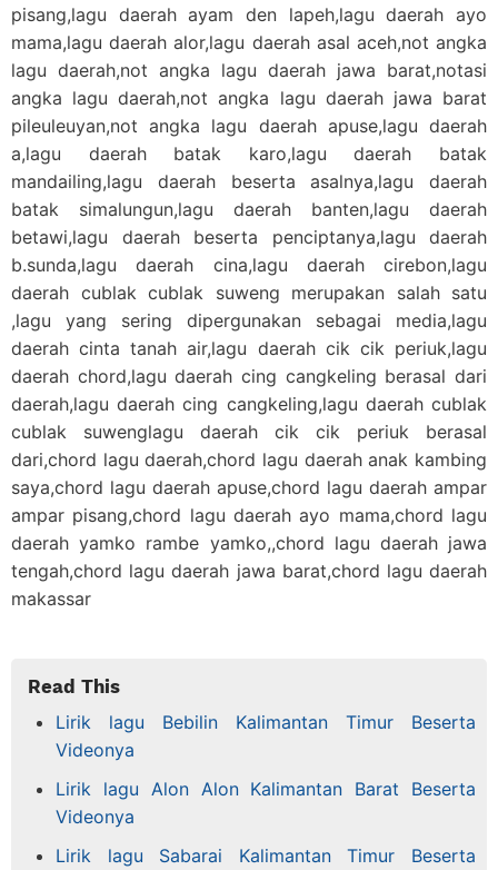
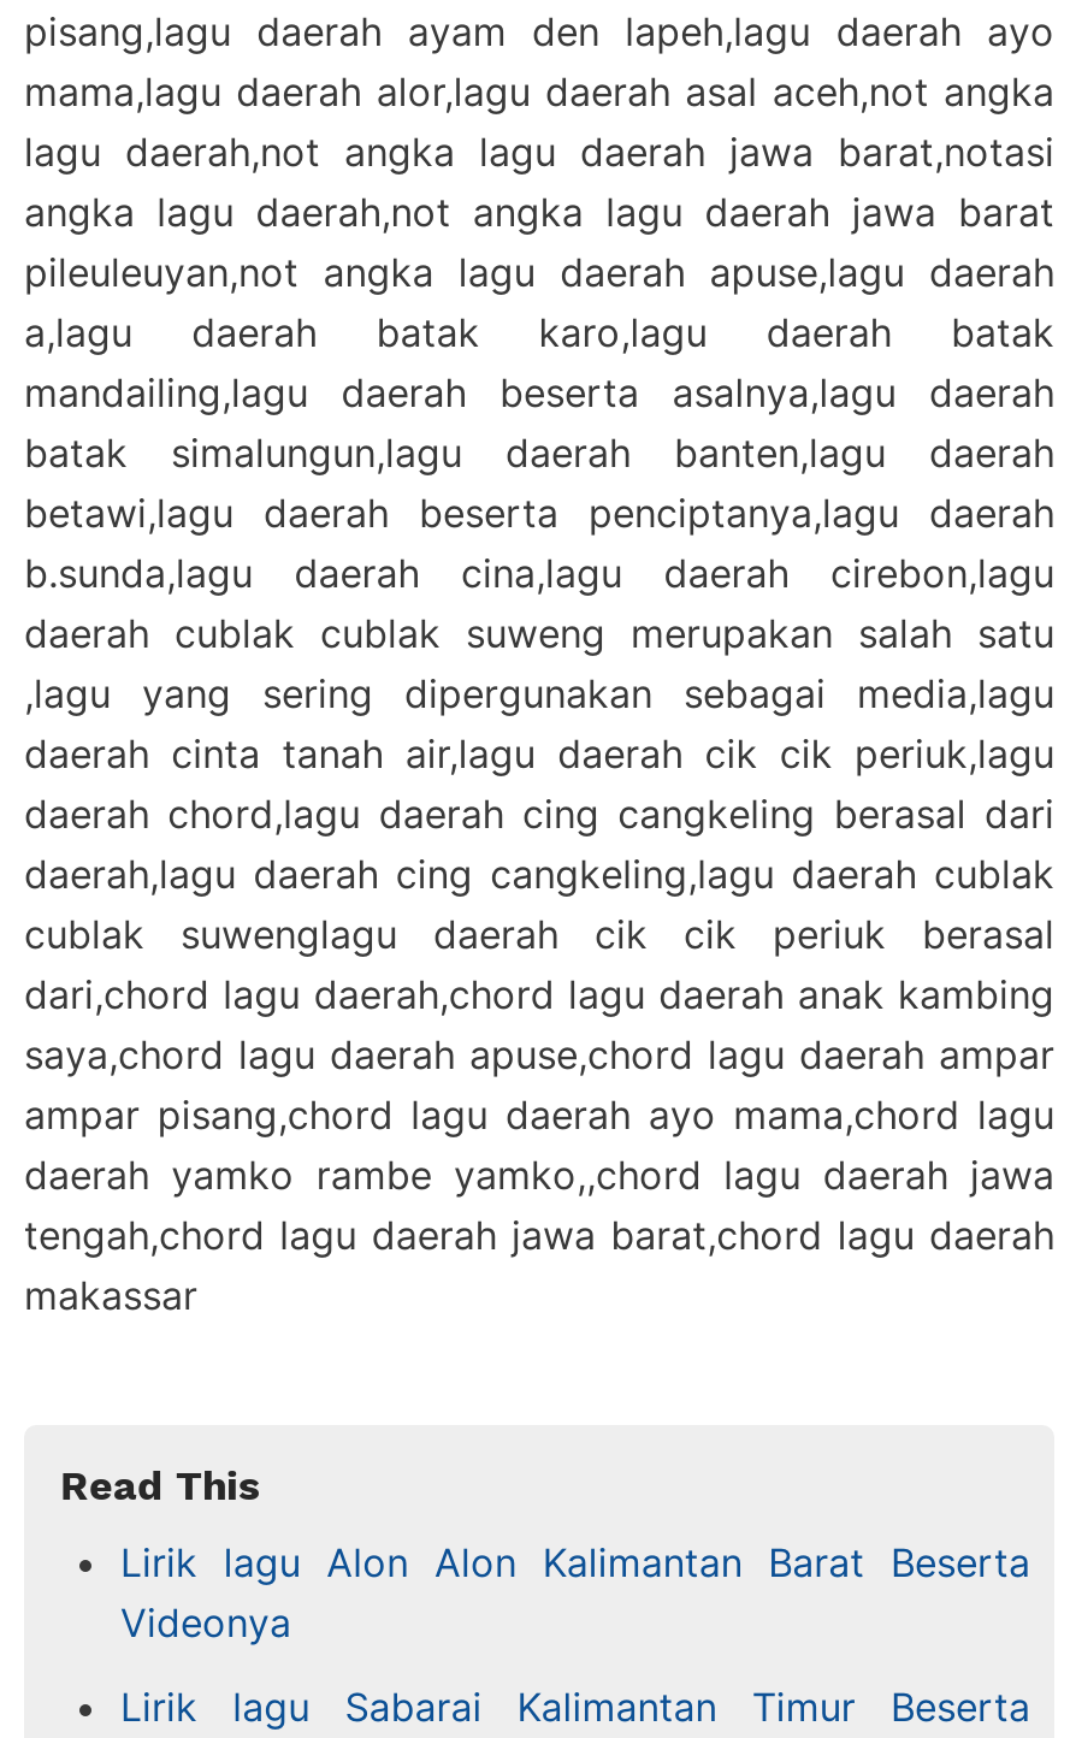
- Lirik lagu Bebilin Kalimantan Timur Beserta
- Videonya
